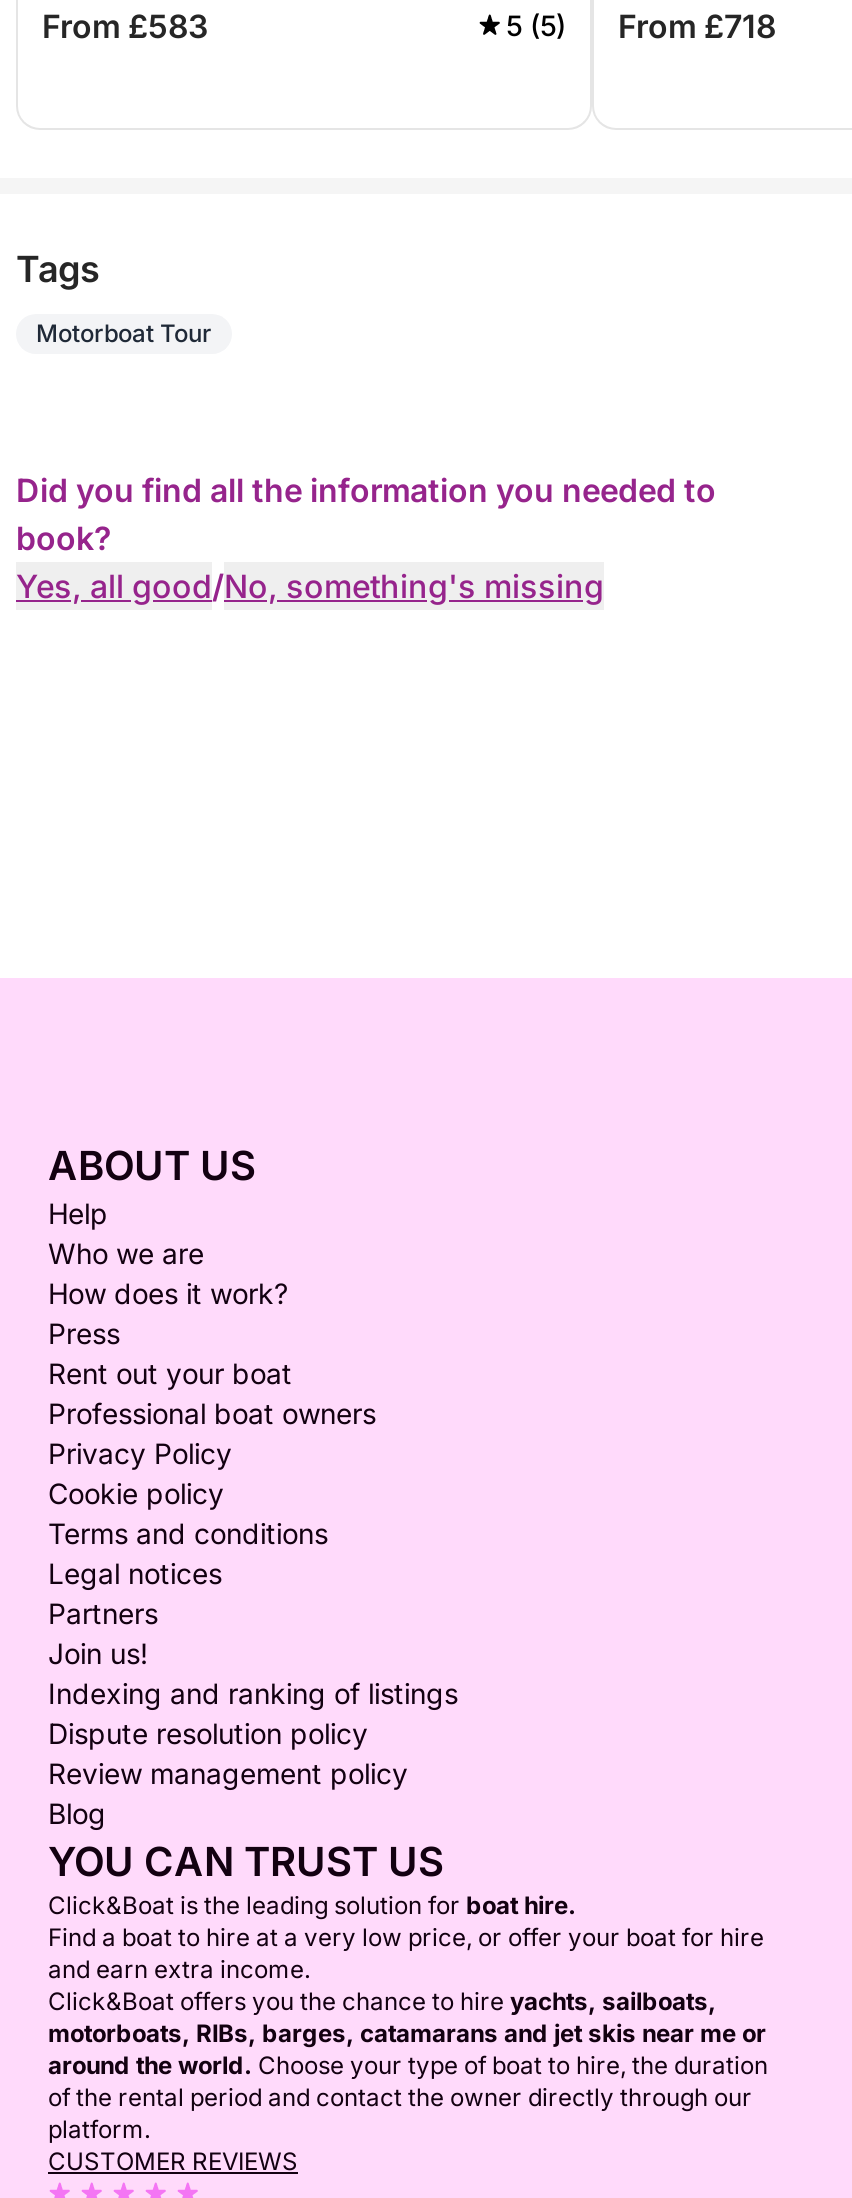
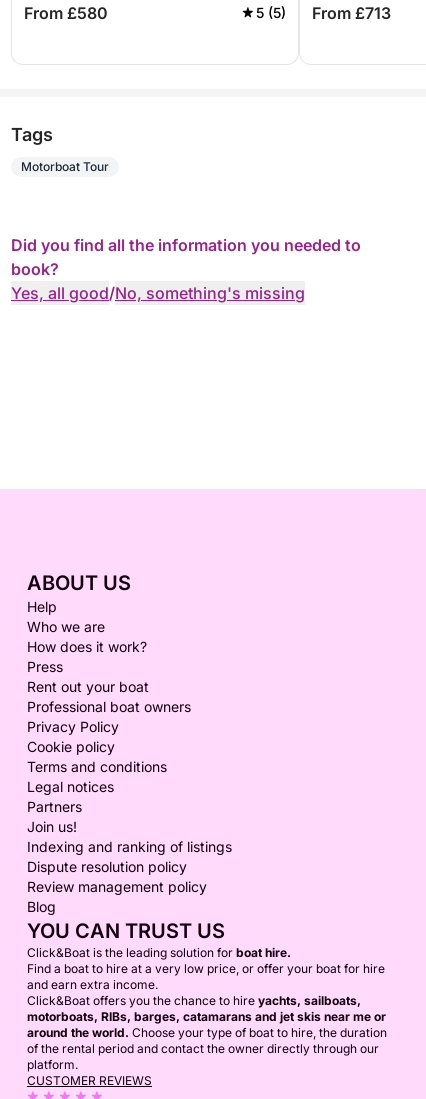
- From £583
+ From £580

- 5 (5) From £718
+ 5 (5) From £713
